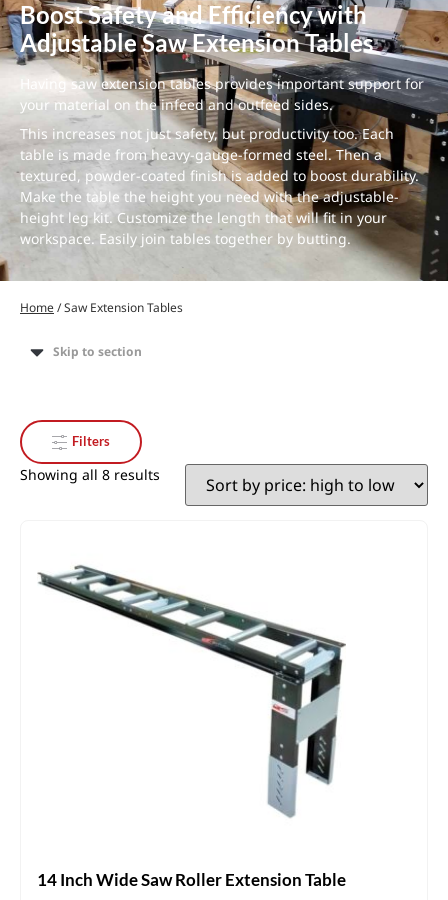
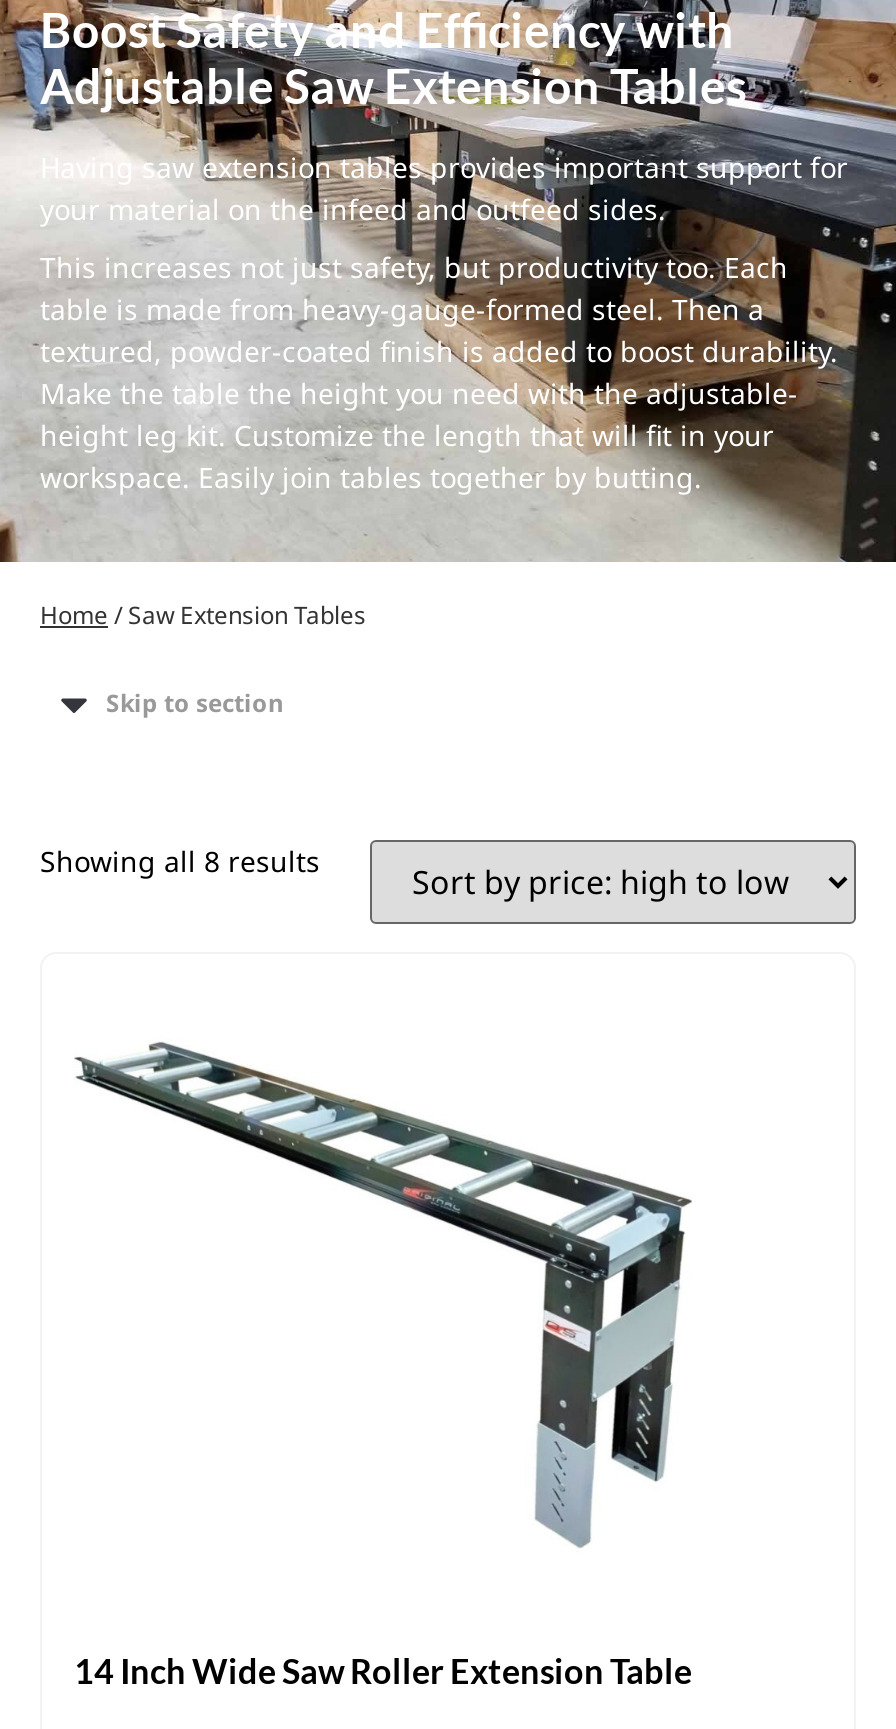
- Filters
